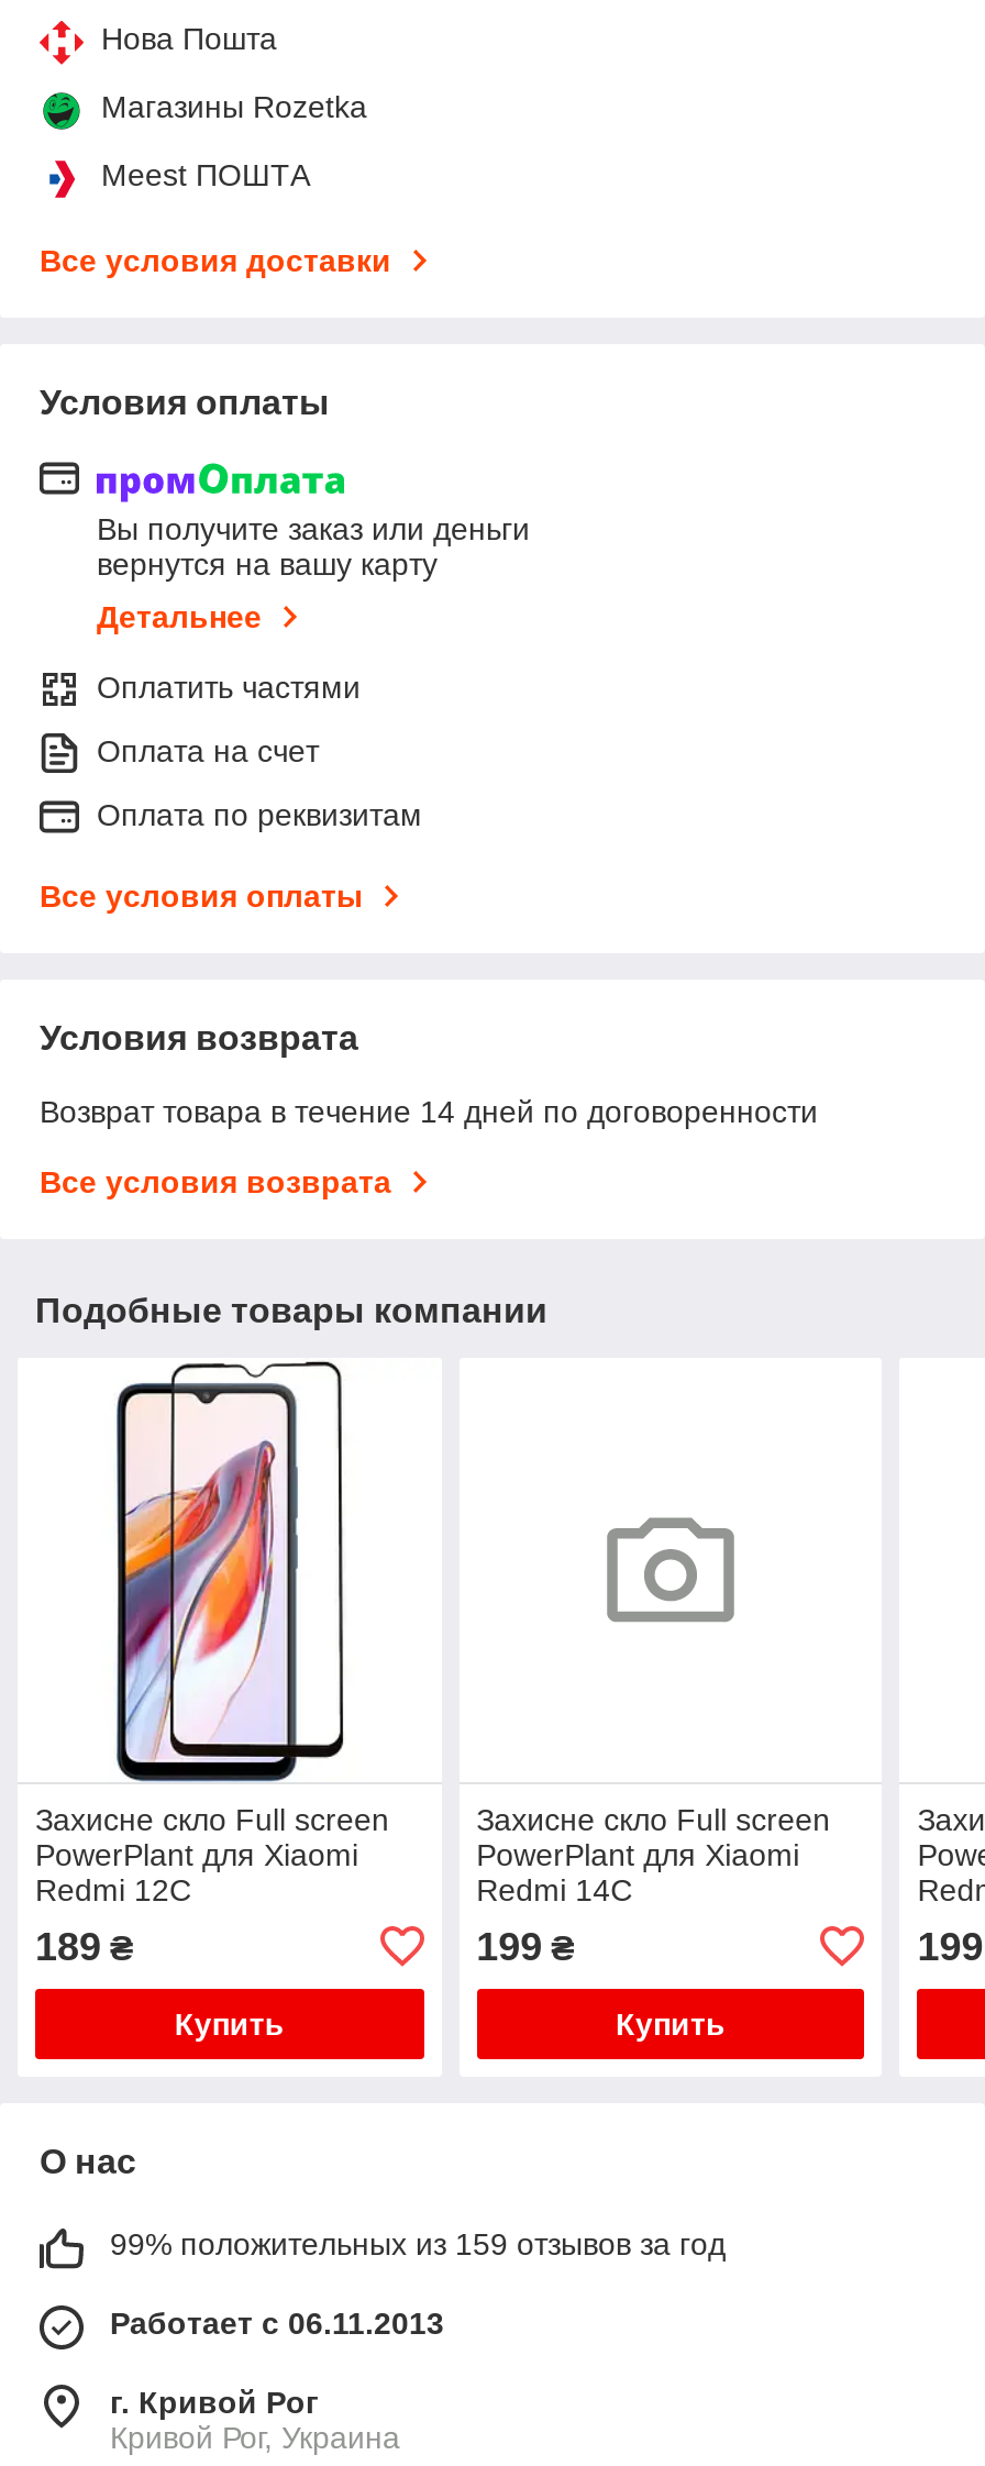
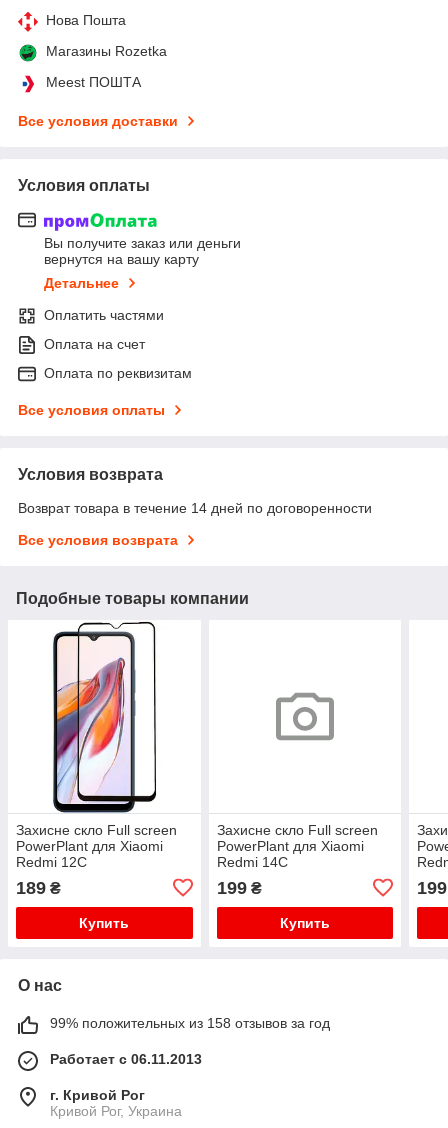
- 99% положительных из 159 отзывов за год
+ 99% положительных из 158 отзывов за год
